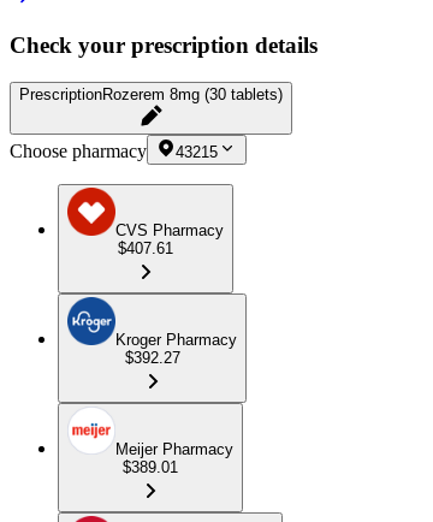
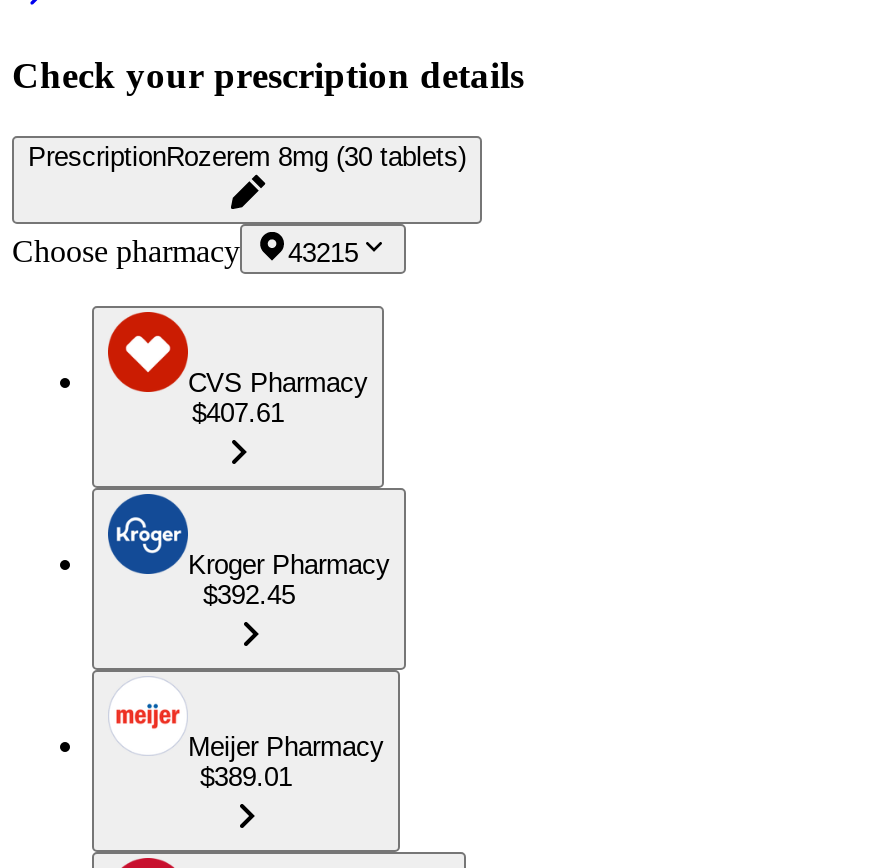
- $392.27
+ $392.45
